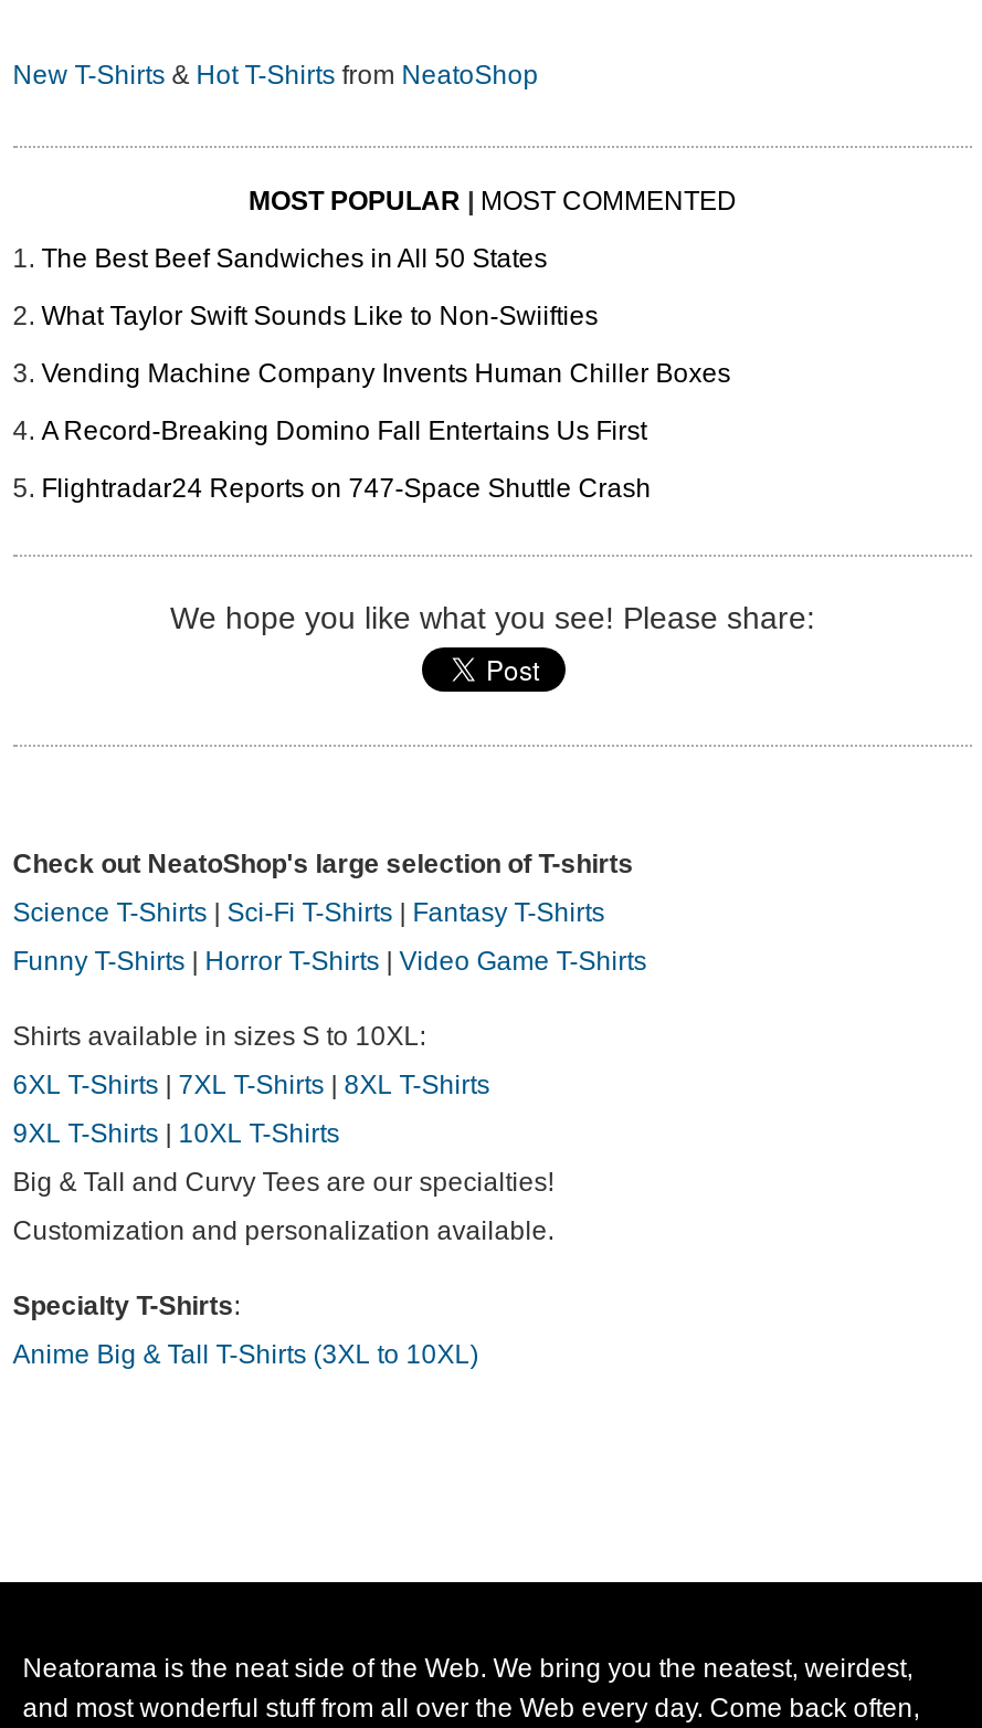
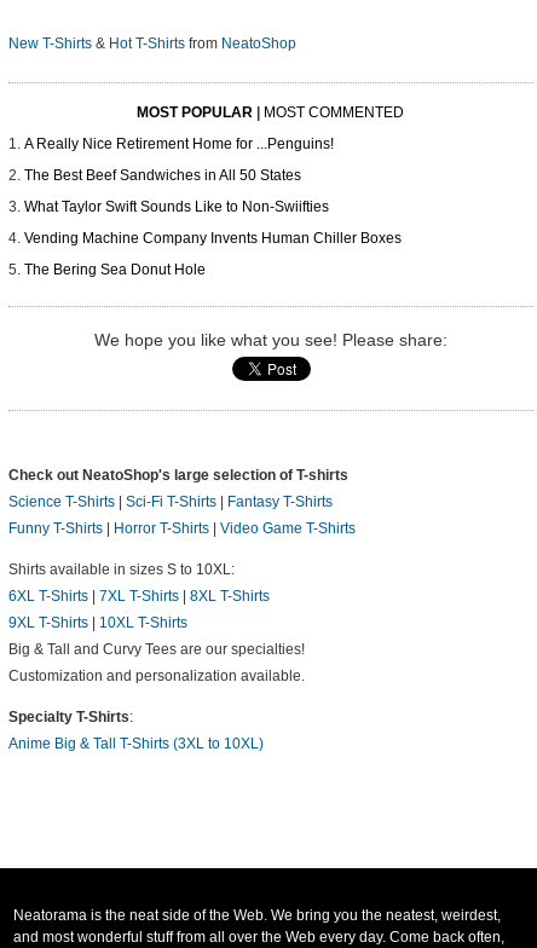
+ A Really Nice Retirement Home for ...Penguins!

moved down: The Best Beef Sandwiches in All 50 States | What Taylor Swift Sounds Like to Non-Swiifties | Vending Machine Company Invents Human Chiller Boxes

- A Record-Breaking Domino Fall Entertains Us First
- Flightradar24 Reports on 747-Space Shuttle Crash
+ The Bering Sea Donut Hole
